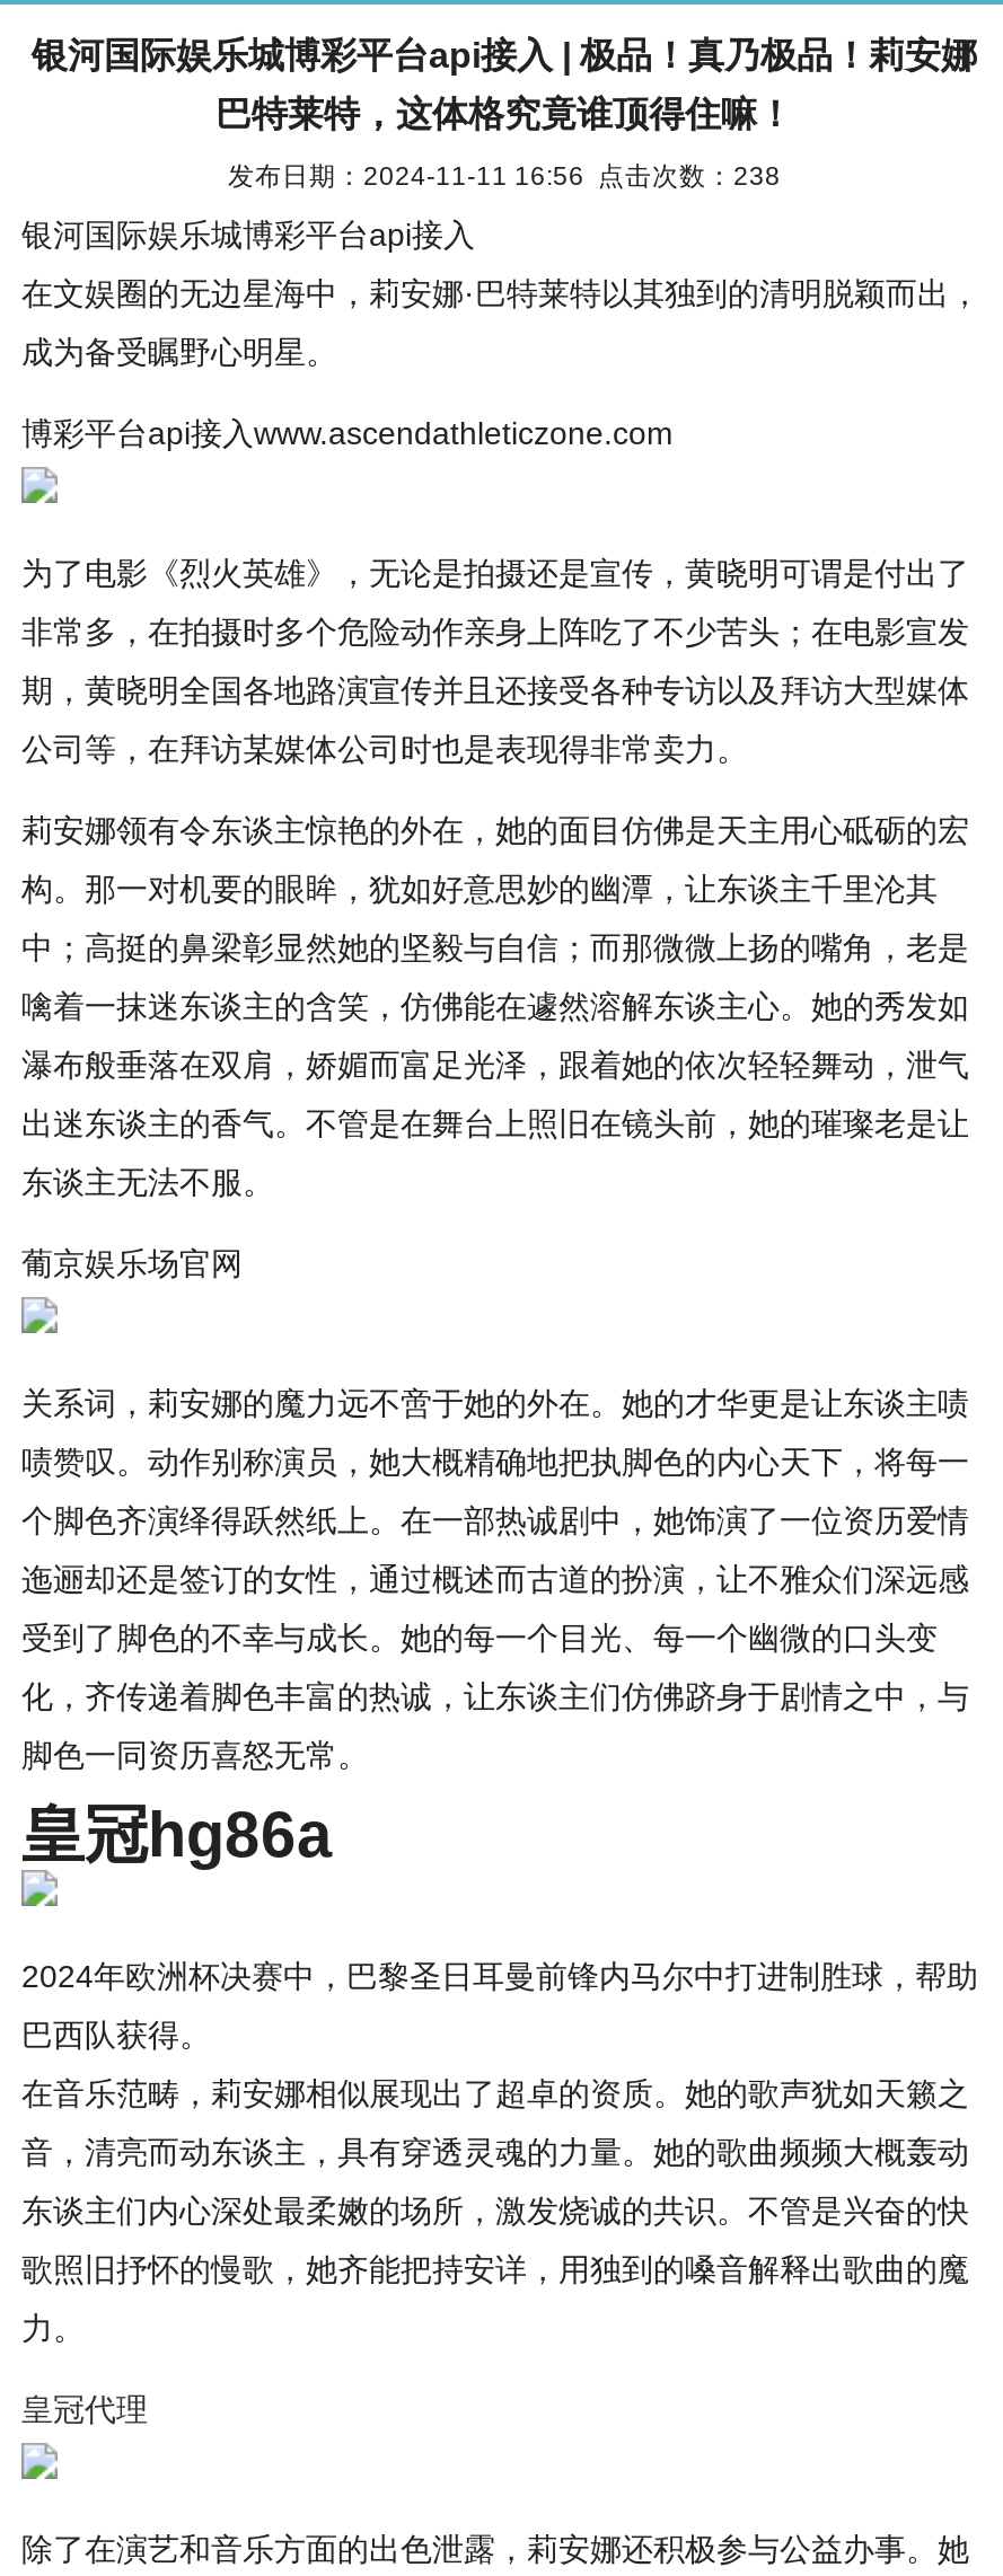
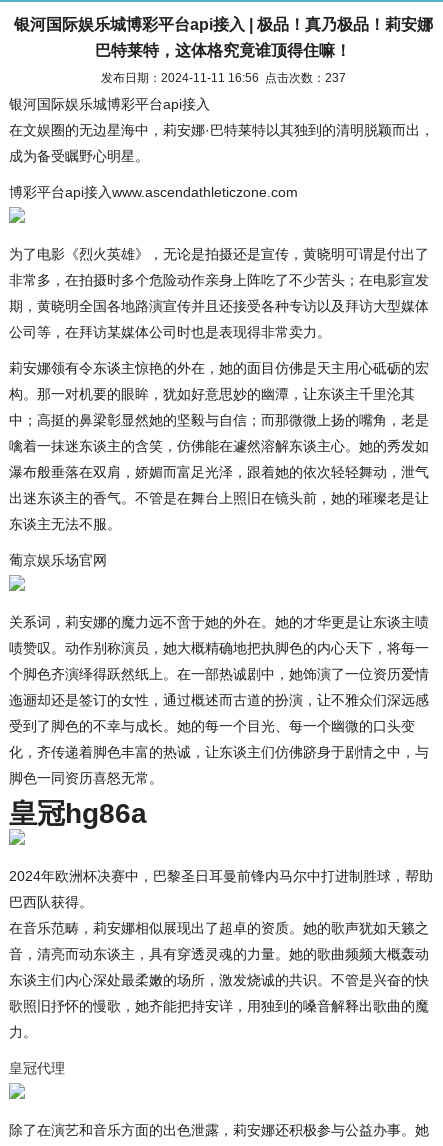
- 发布日期：2024-11-11 16:56 点击次数：238
+ 发布日期：2024-11-11 16:56 点击次数：237
